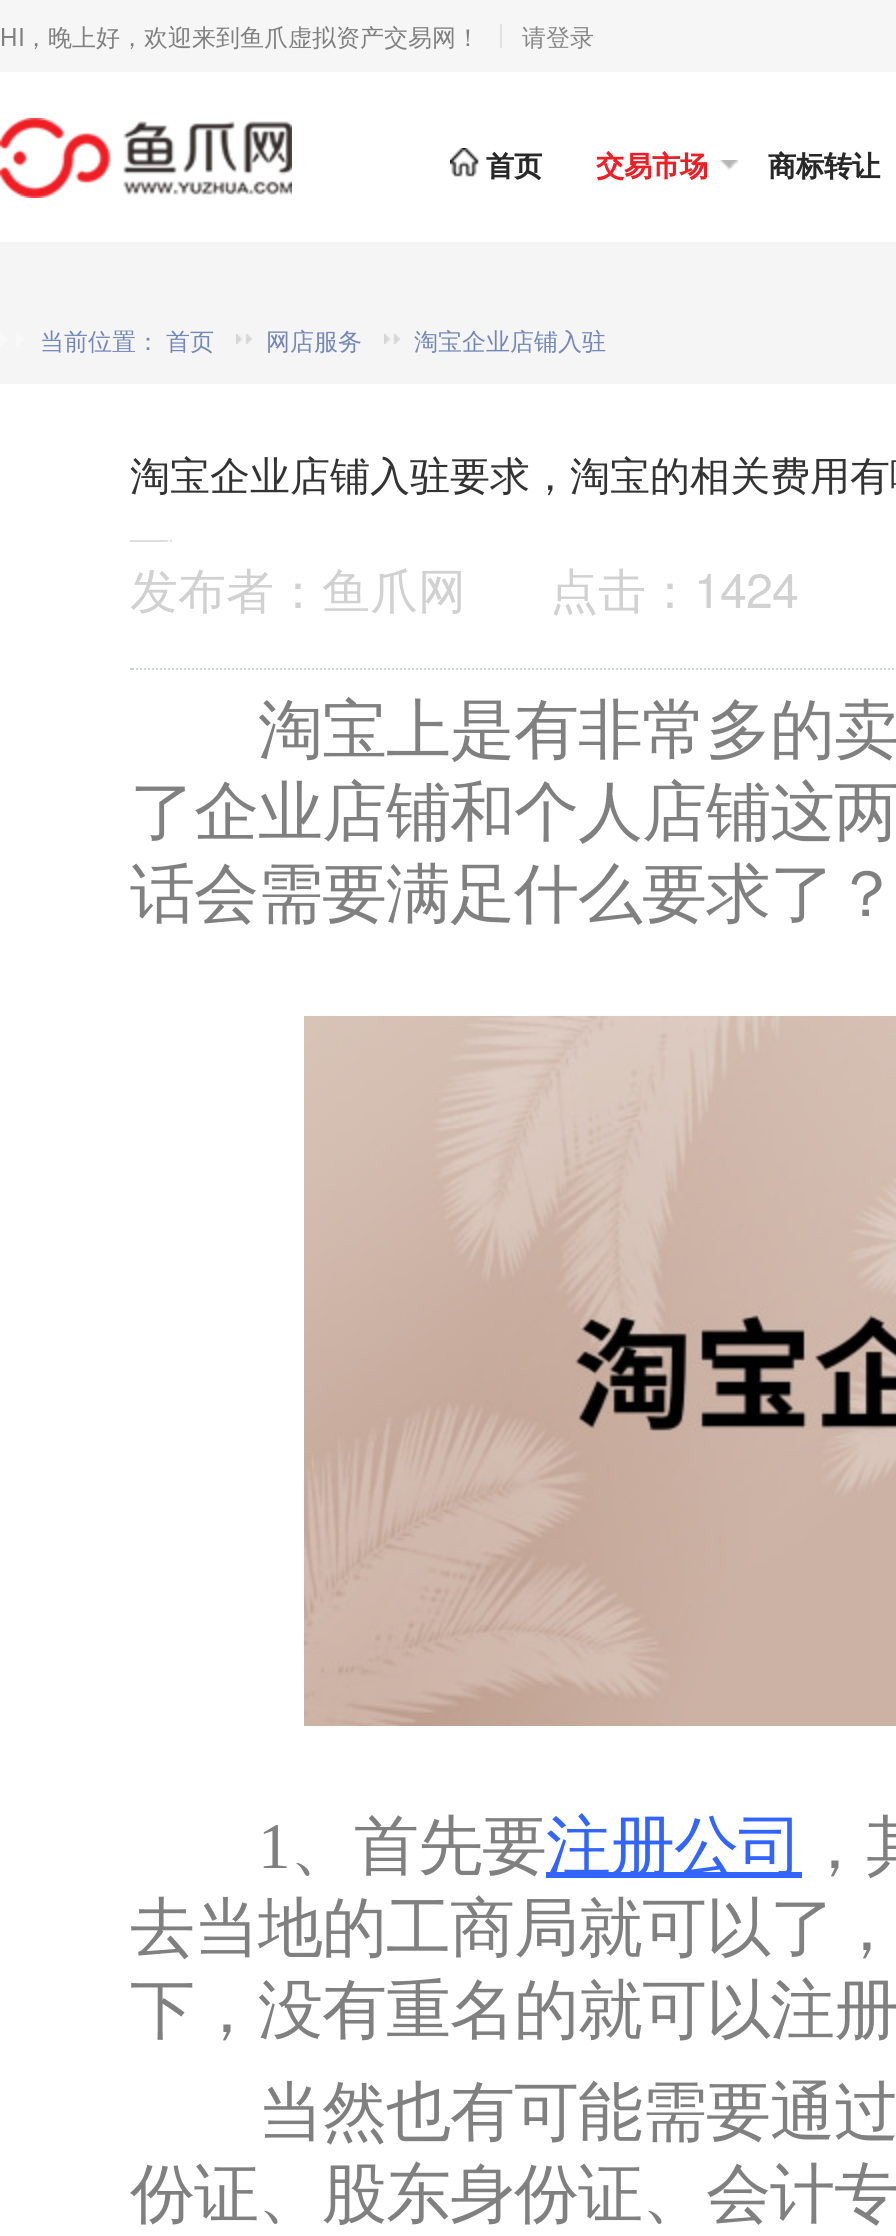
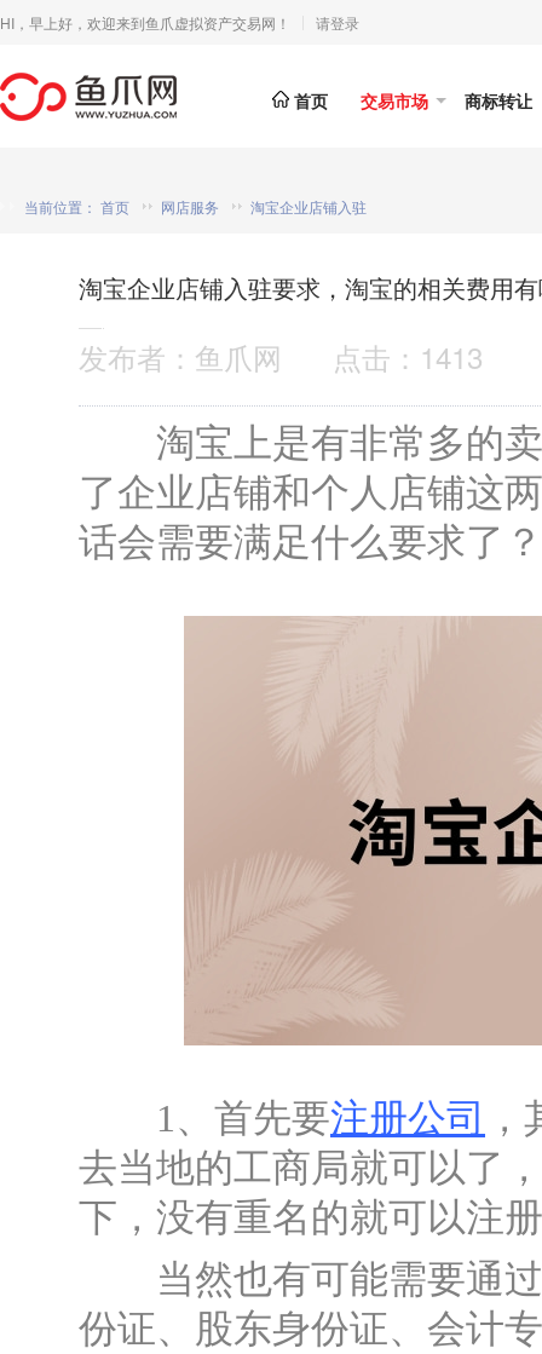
- HI，晚上好，欢迎来到鱼爪虚拟资产交易网！
+ HI，早上好，欢迎来到鱼爪虚拟资产交易网！

- 发布者：鱼爪网 点击：1424
+ 发布者：鱼爪网 点击：1413
